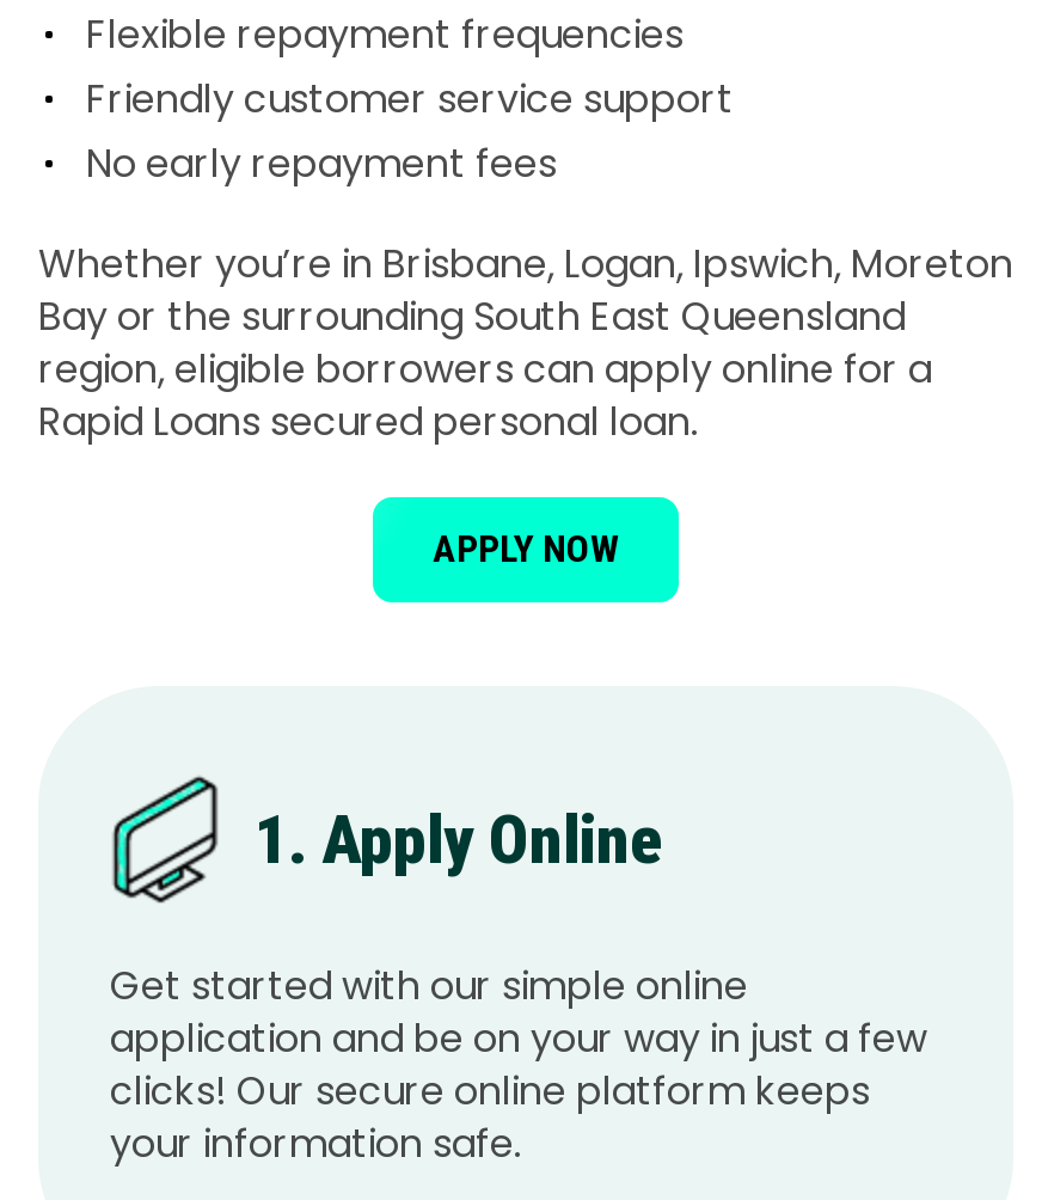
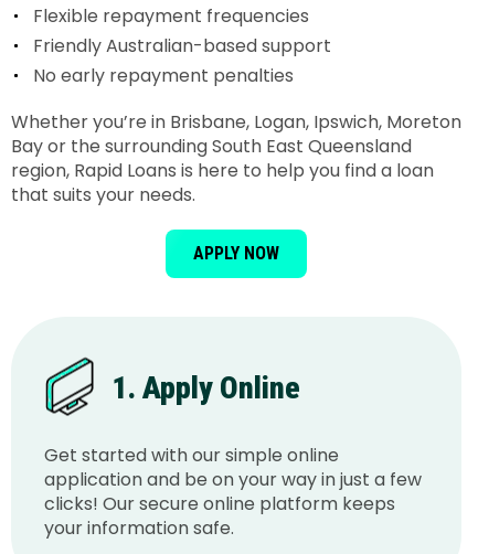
- Friendly customer service support
- No early repayment fees
+ Friendly Australian-based support
+ No early repayment penalties

- region, eligible borrowers can apply online for a
- Rapid Loans secured personal loan.
+ region, Rapid Loans is here to help you find a loan
+ that suits your needs.
